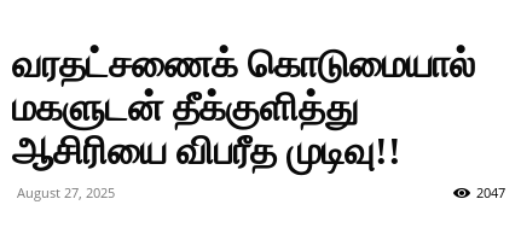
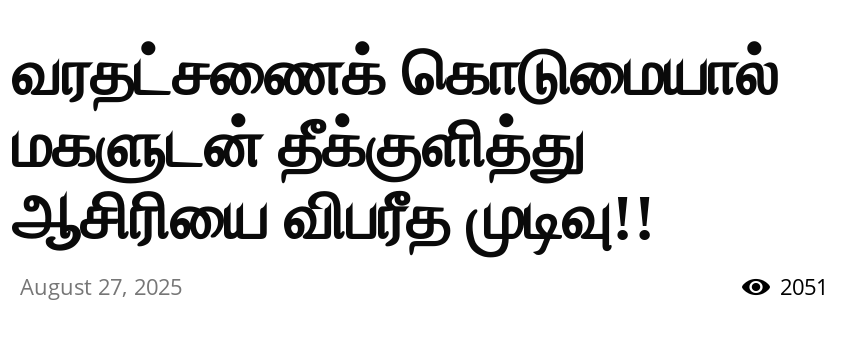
- 2047
+ 2051
